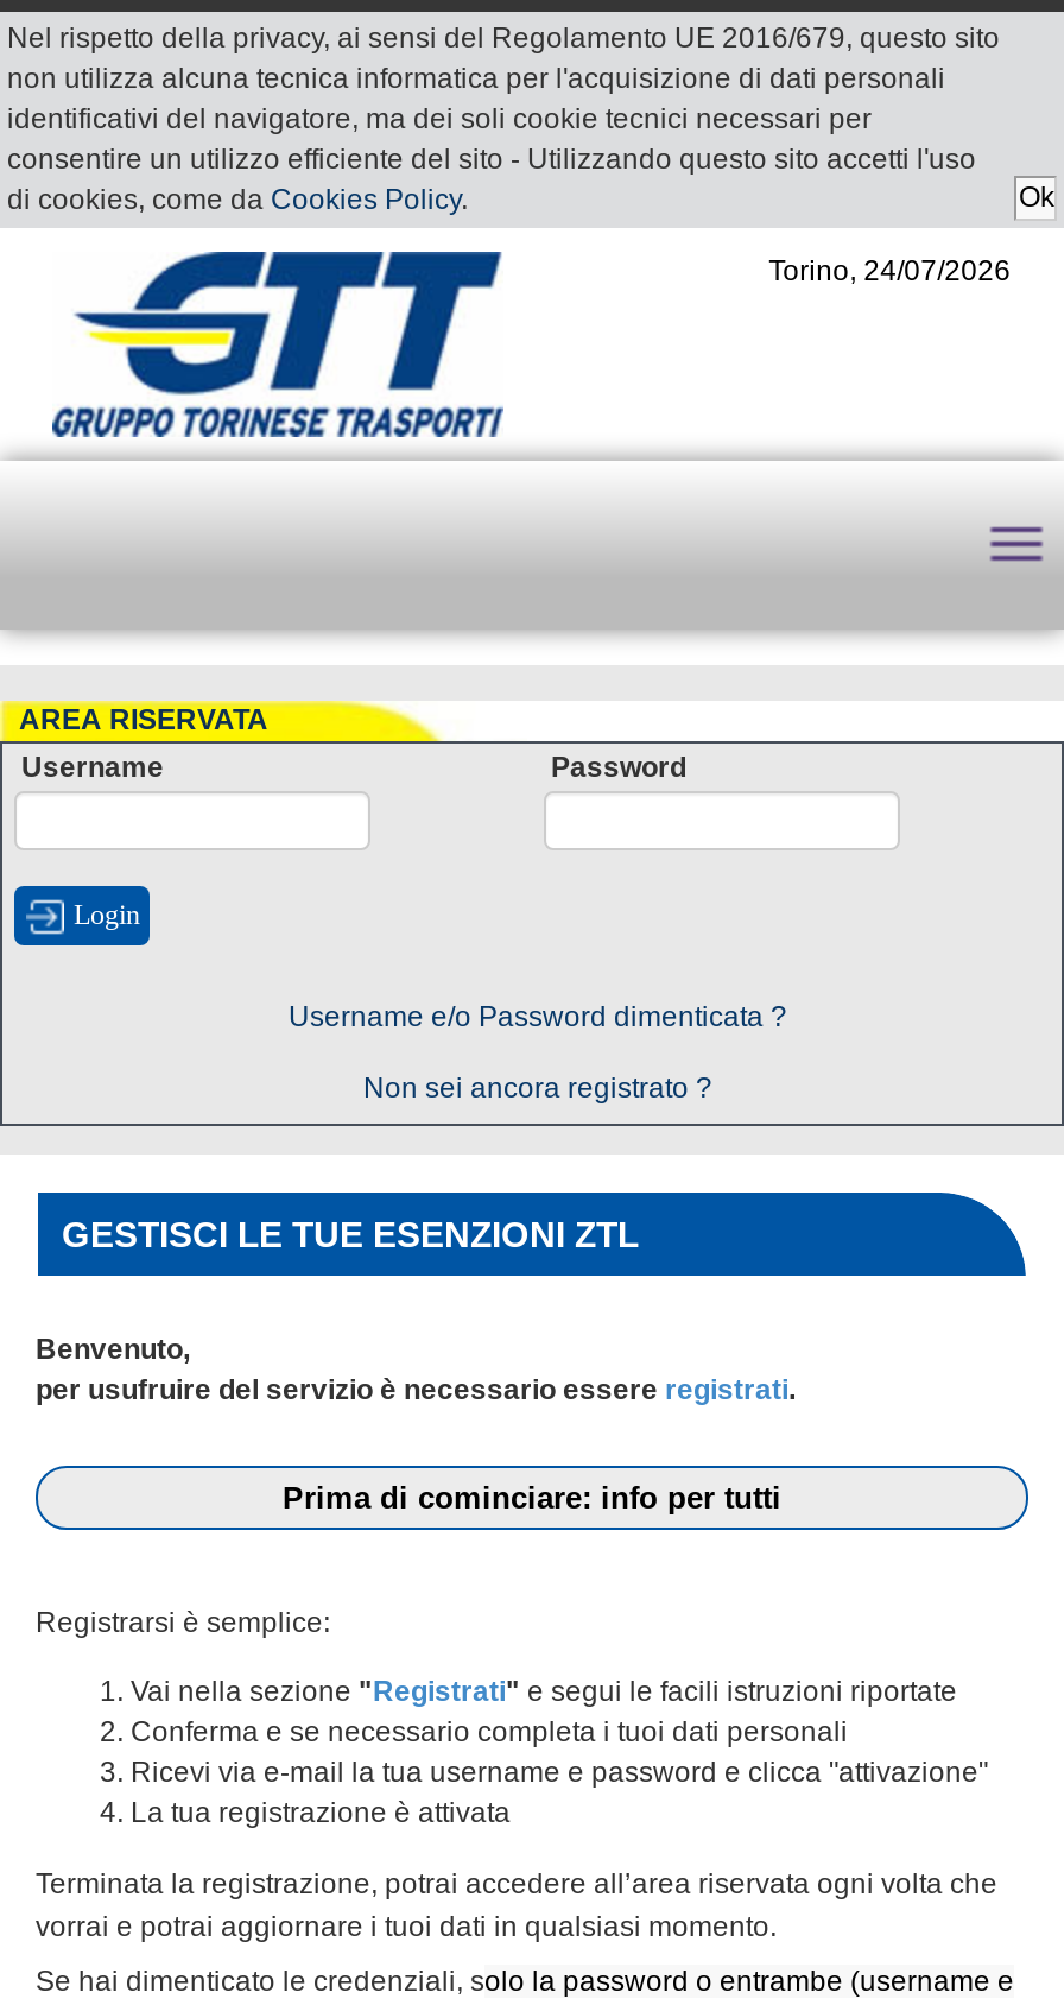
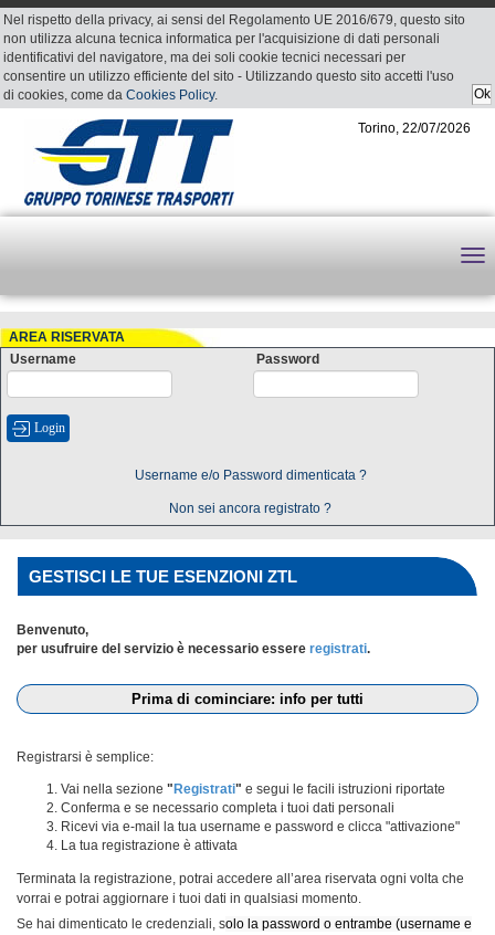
- Torino, 24/07/2026
+ Torino, 22/07/2026
